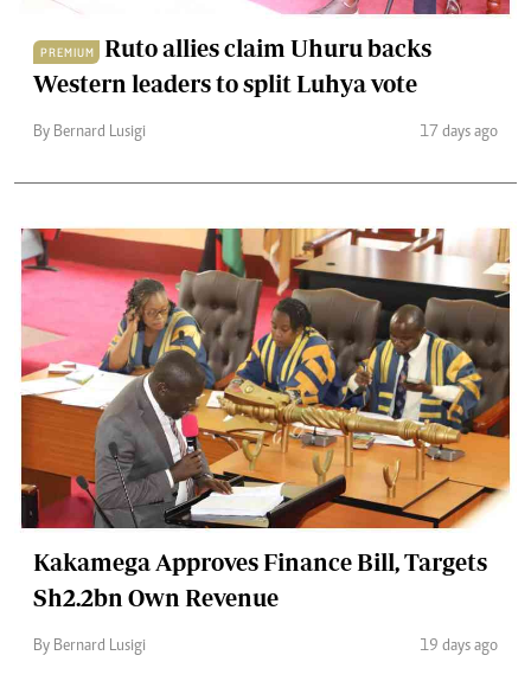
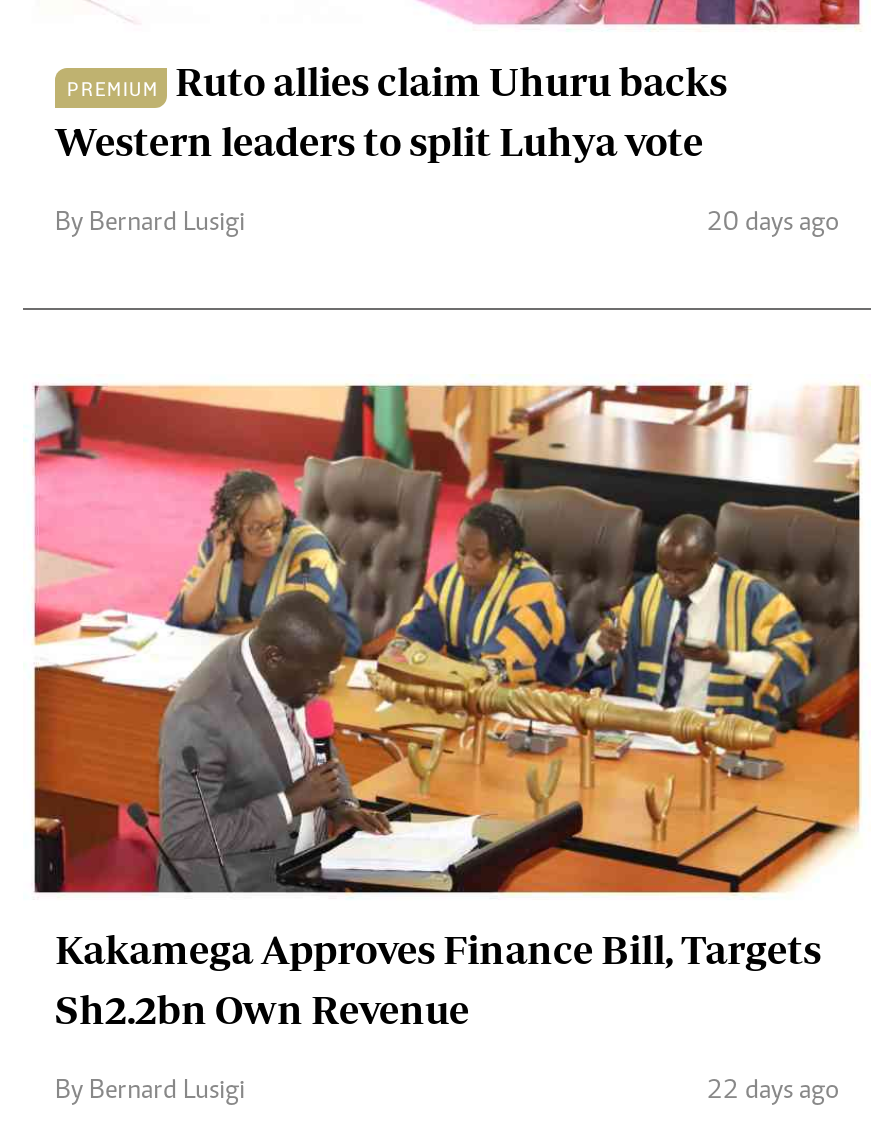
- 17 days ago
+ 20 days ago

- 19 days ago
+ 22 days ago
